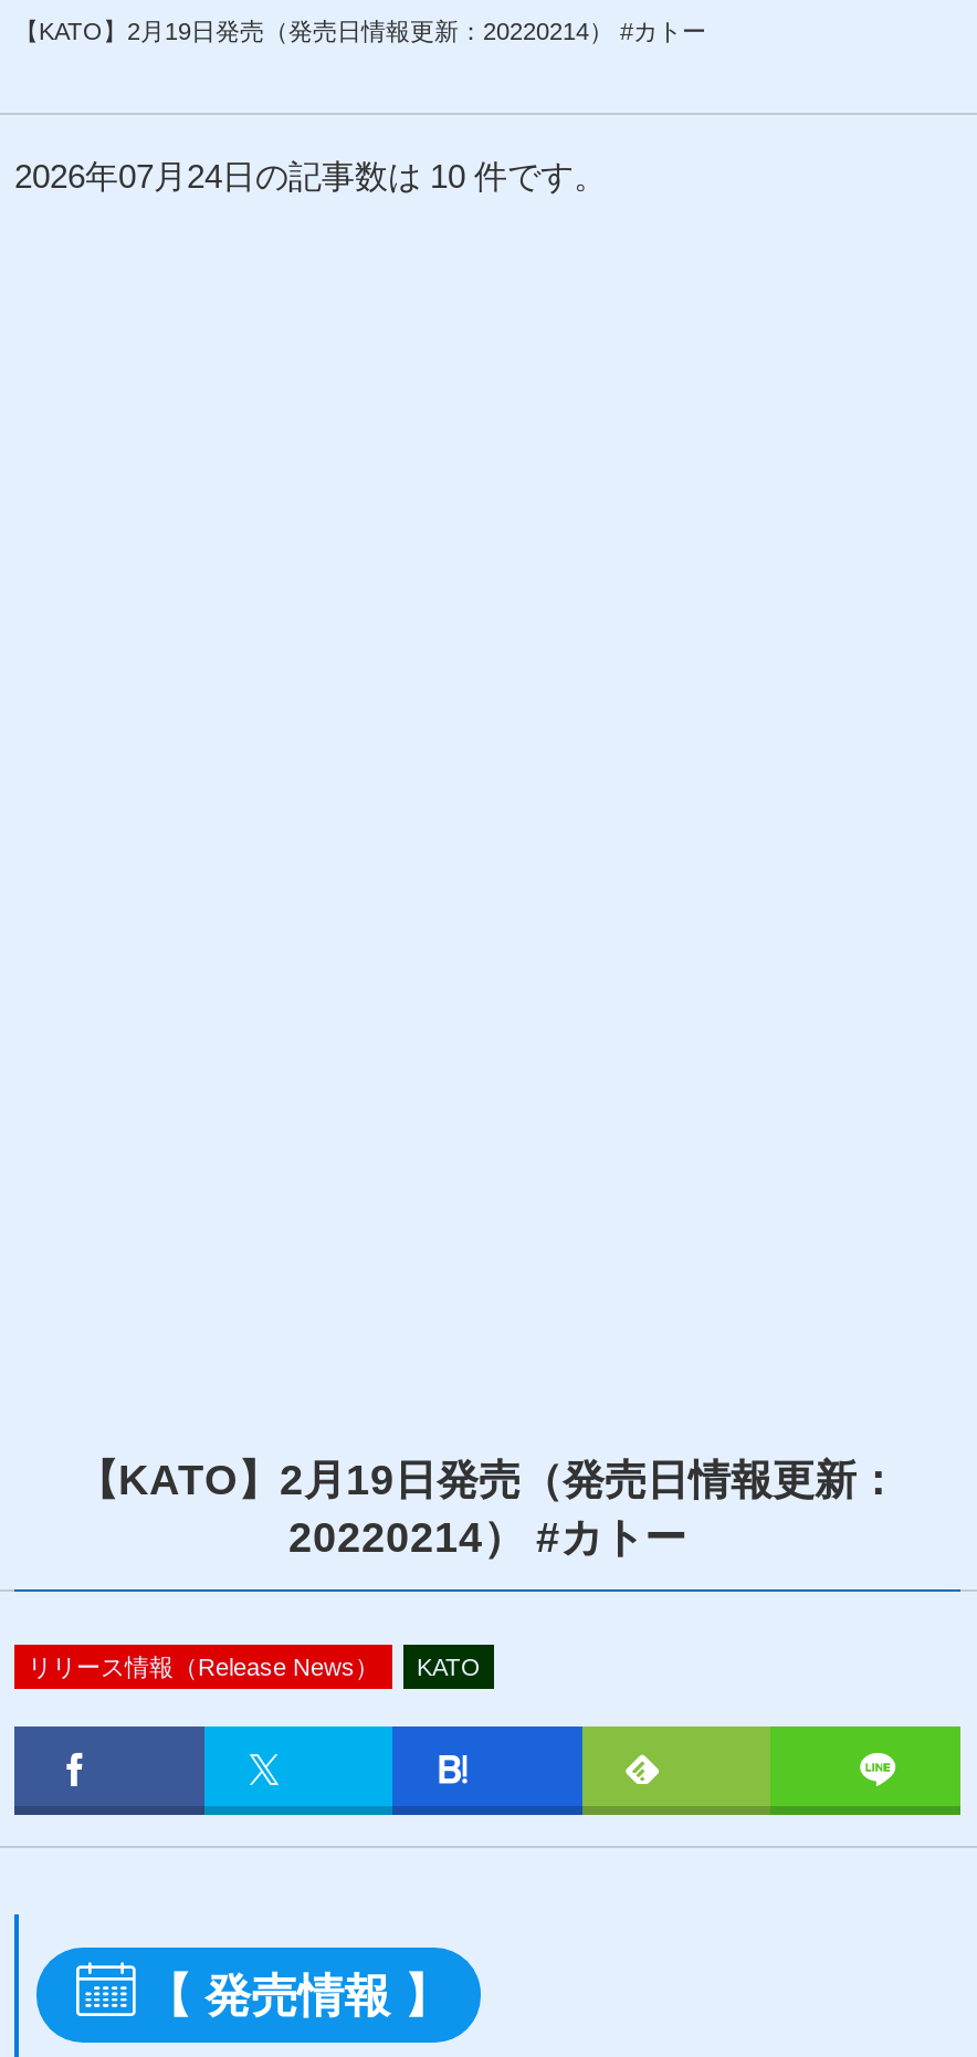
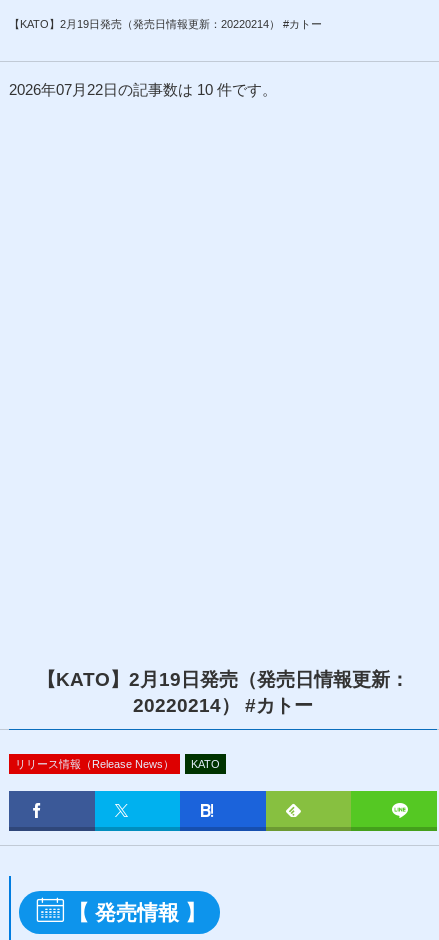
- 2026年07月24日の記事数は 10 件です。
+ 2026年07月22日の記事数は 10 件です。
